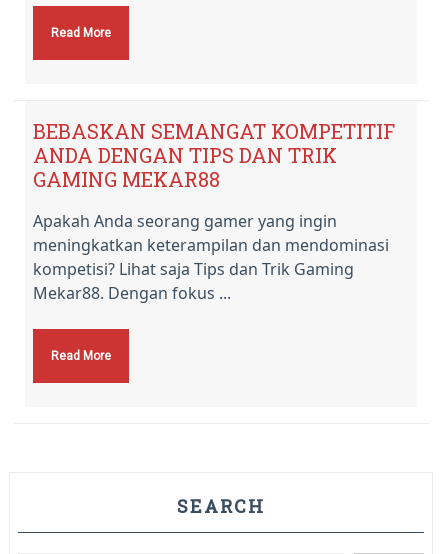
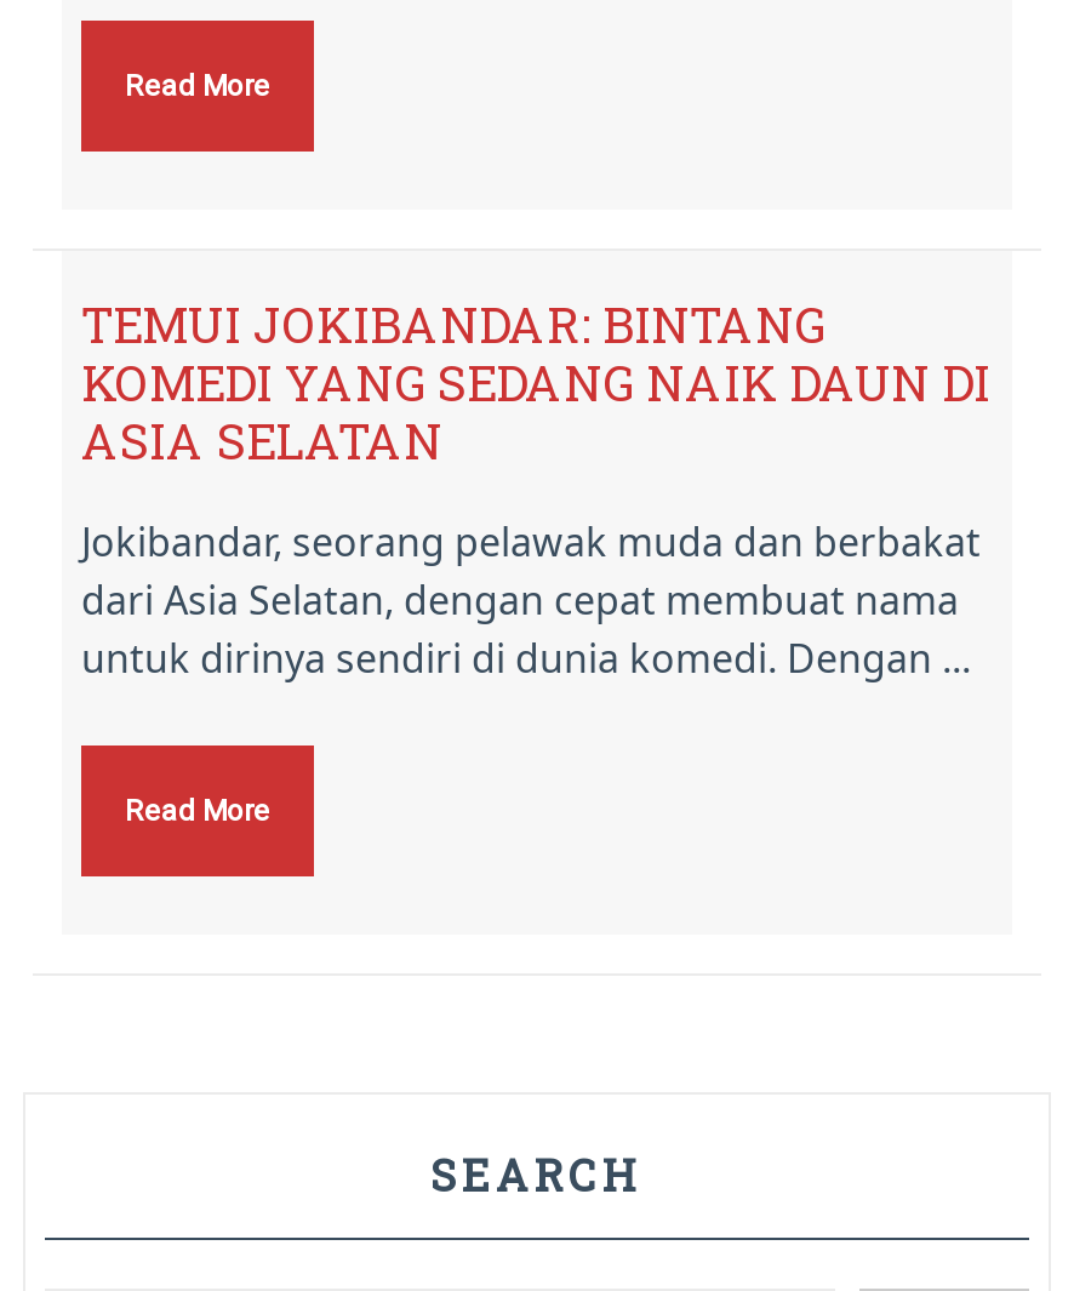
- BEBASKAN SEMANGAT KOMPETITIF
- ANDA DENGAN TIPS DAN TRIK
- GAMING MEKAR88
+ TEMUI JOKIBANDAR: BINTANG
+ KOMEDI YANG SEDANG NAIK DAUN DI
+ ASIA SELATAN

- Apakah Anda seorang gamer yang ingin
- meningkatkan keterampilan dan mendominasi
- kompetisi? Lihat saja Tips dan Trik Gaming
- Mekar88. Dengan fokus ...
+ Jokibandar, seorang pelawak muda dan berbakat
+ dari Asia Selatan, dengan cepat membuat nama
+ untuk dirinya sendiri di dunia komedi. Dengan ...
